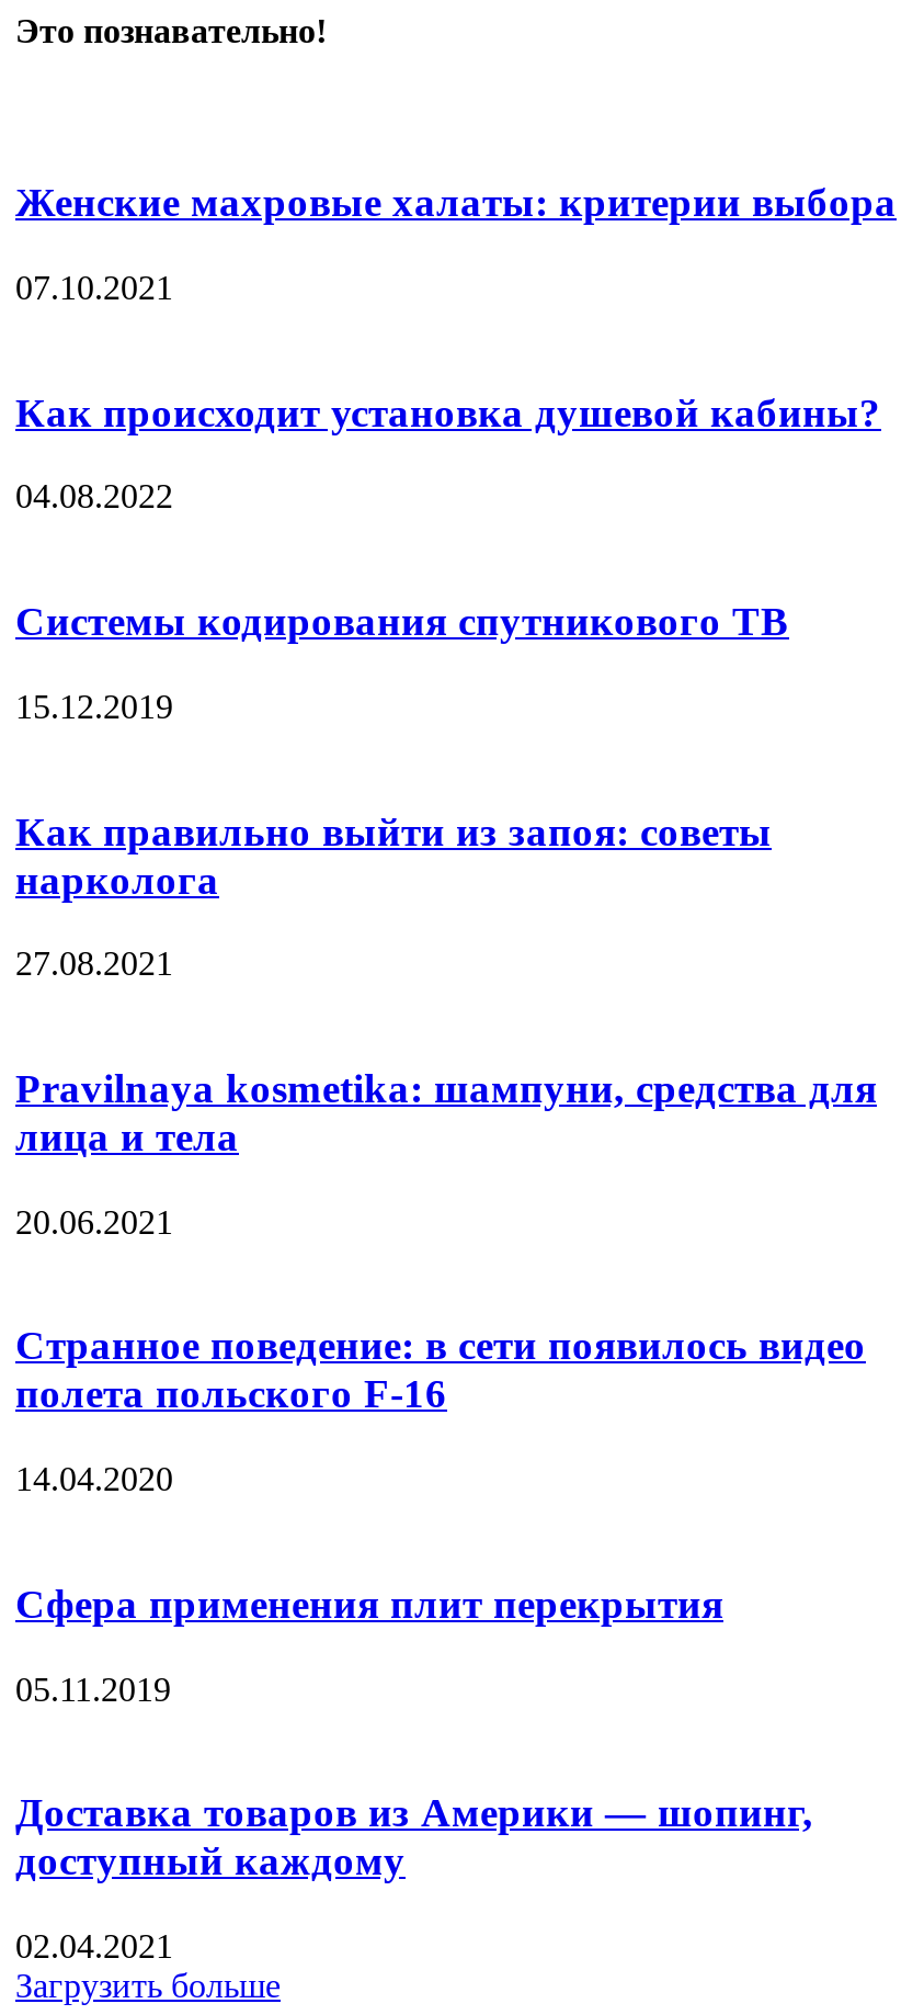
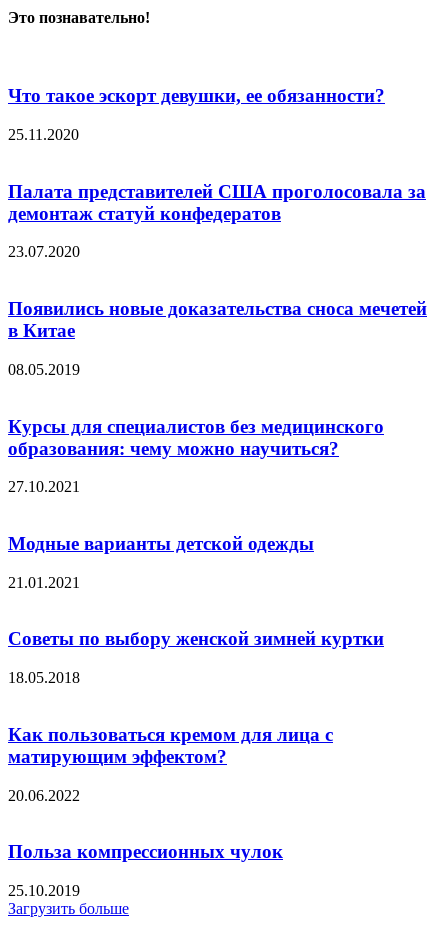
- Женские махровые халаты: критерии выбора
+ Что такое эскорт девушки, ее обязанности?

- 07.10.2021
+ 25.11.2020

- Как происходит установка душевой кабины?
+ Палата представителей США проголосовала за
+ демонтаж статуй конфедератов

- 04.08.2022
+ 23.07.2020

- Системы кодирования спутникового ТВ
+ Появились новые доказательства сноса мечетей
+ в Китае

- 15.12.2019
+ 08.05.2019

- Как правильно выйти из запоя: советы
- нарколога
+ Курсы для специалистов без медицинского
+ образования: чему можно научиться?

- 27.08.2021
+ 27.10.2021

- Pravilnaya kosmetika: шампуни, средства для
- лица и тела
+ Модные варианты детской одежды

- 20.06.2021
+ 21.01.2021

- Странное поведение: в сети появилось видео
- полета польского F-16
+ Советы по выбору женской зимней куртки

- 14.04.2020
+ 18.05.2018

- Сфера применения плит перекрытия
+ Как пользоваться кремом для лица с
+ матирующим эффектом?

- 05.11.2019
+ 20.06.2022

- Доставка товаров из Америки — шопинг,
- доступный каждому
+ Польза компрессионных чулок

- 02.04.2021
+ 25.10.2019
